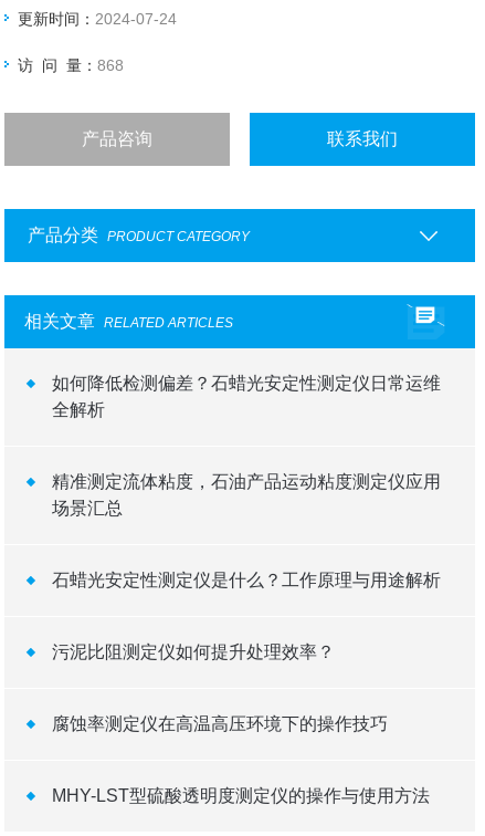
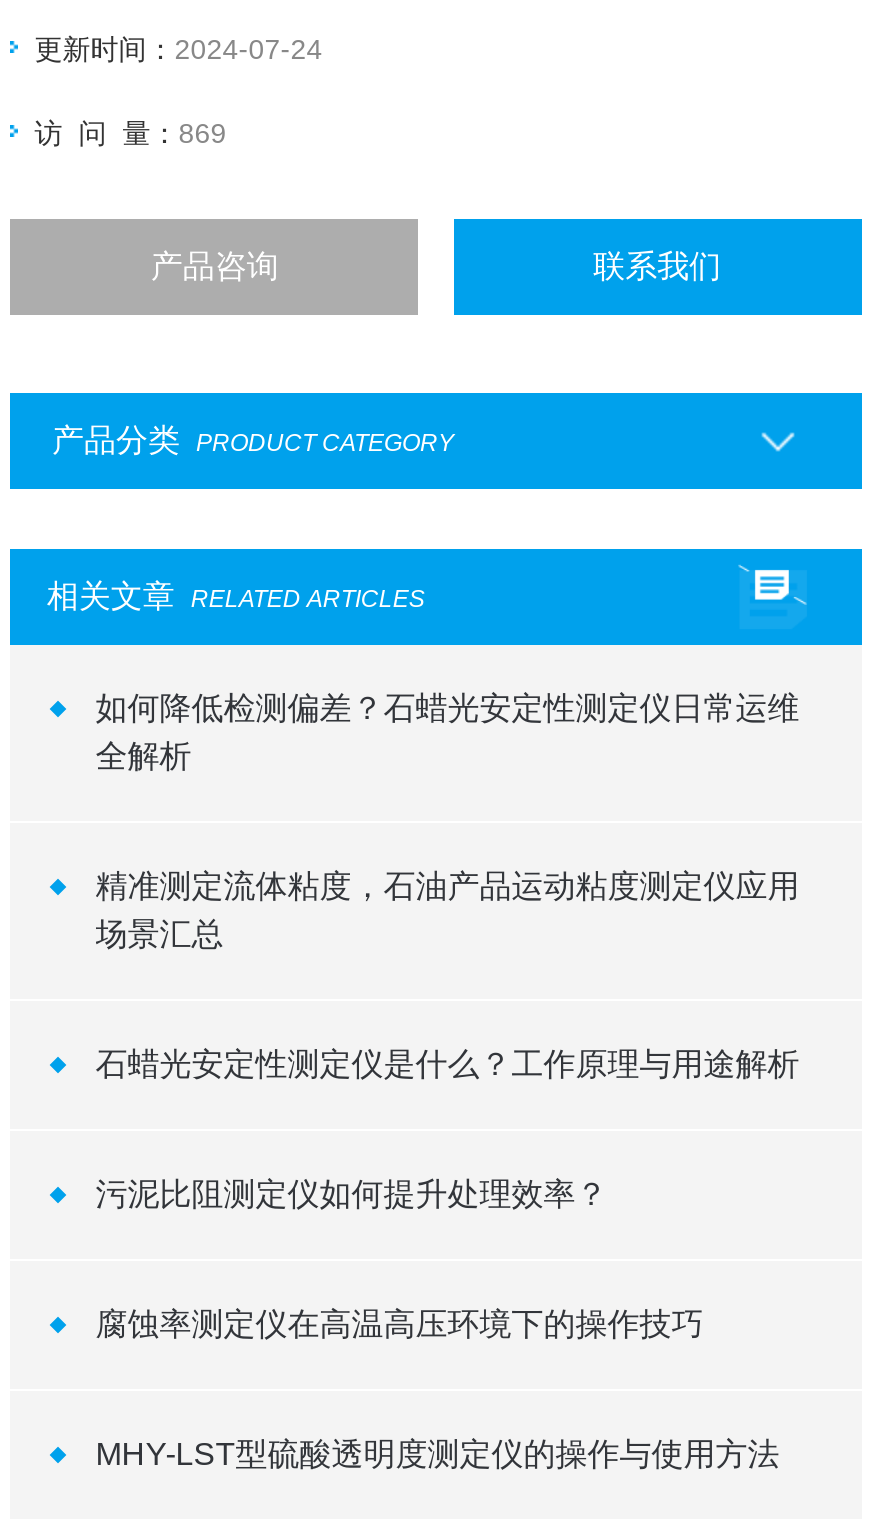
- 访 问 量：868
+ 访 问 量：869
